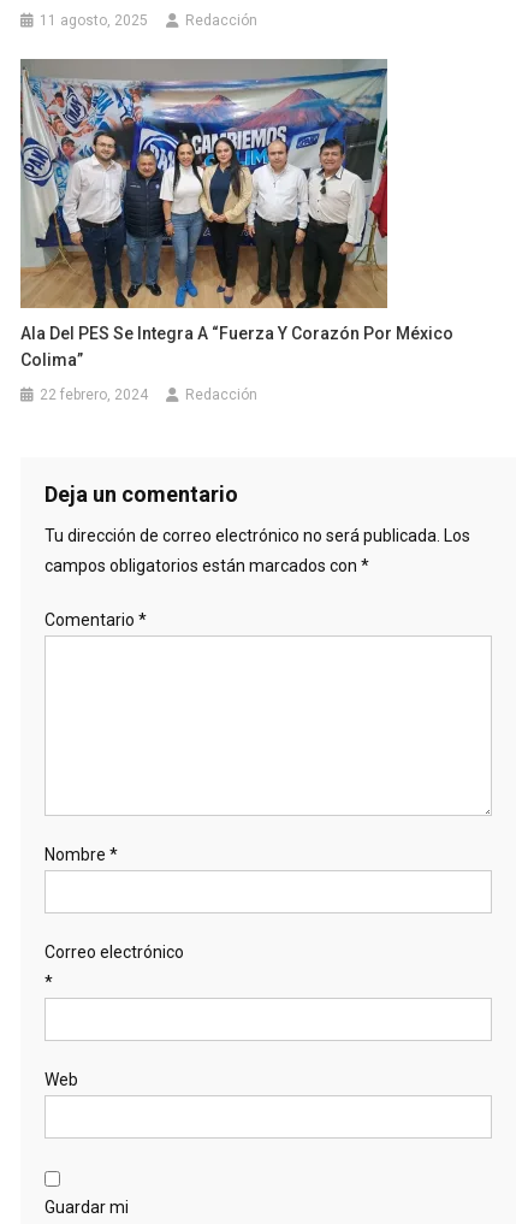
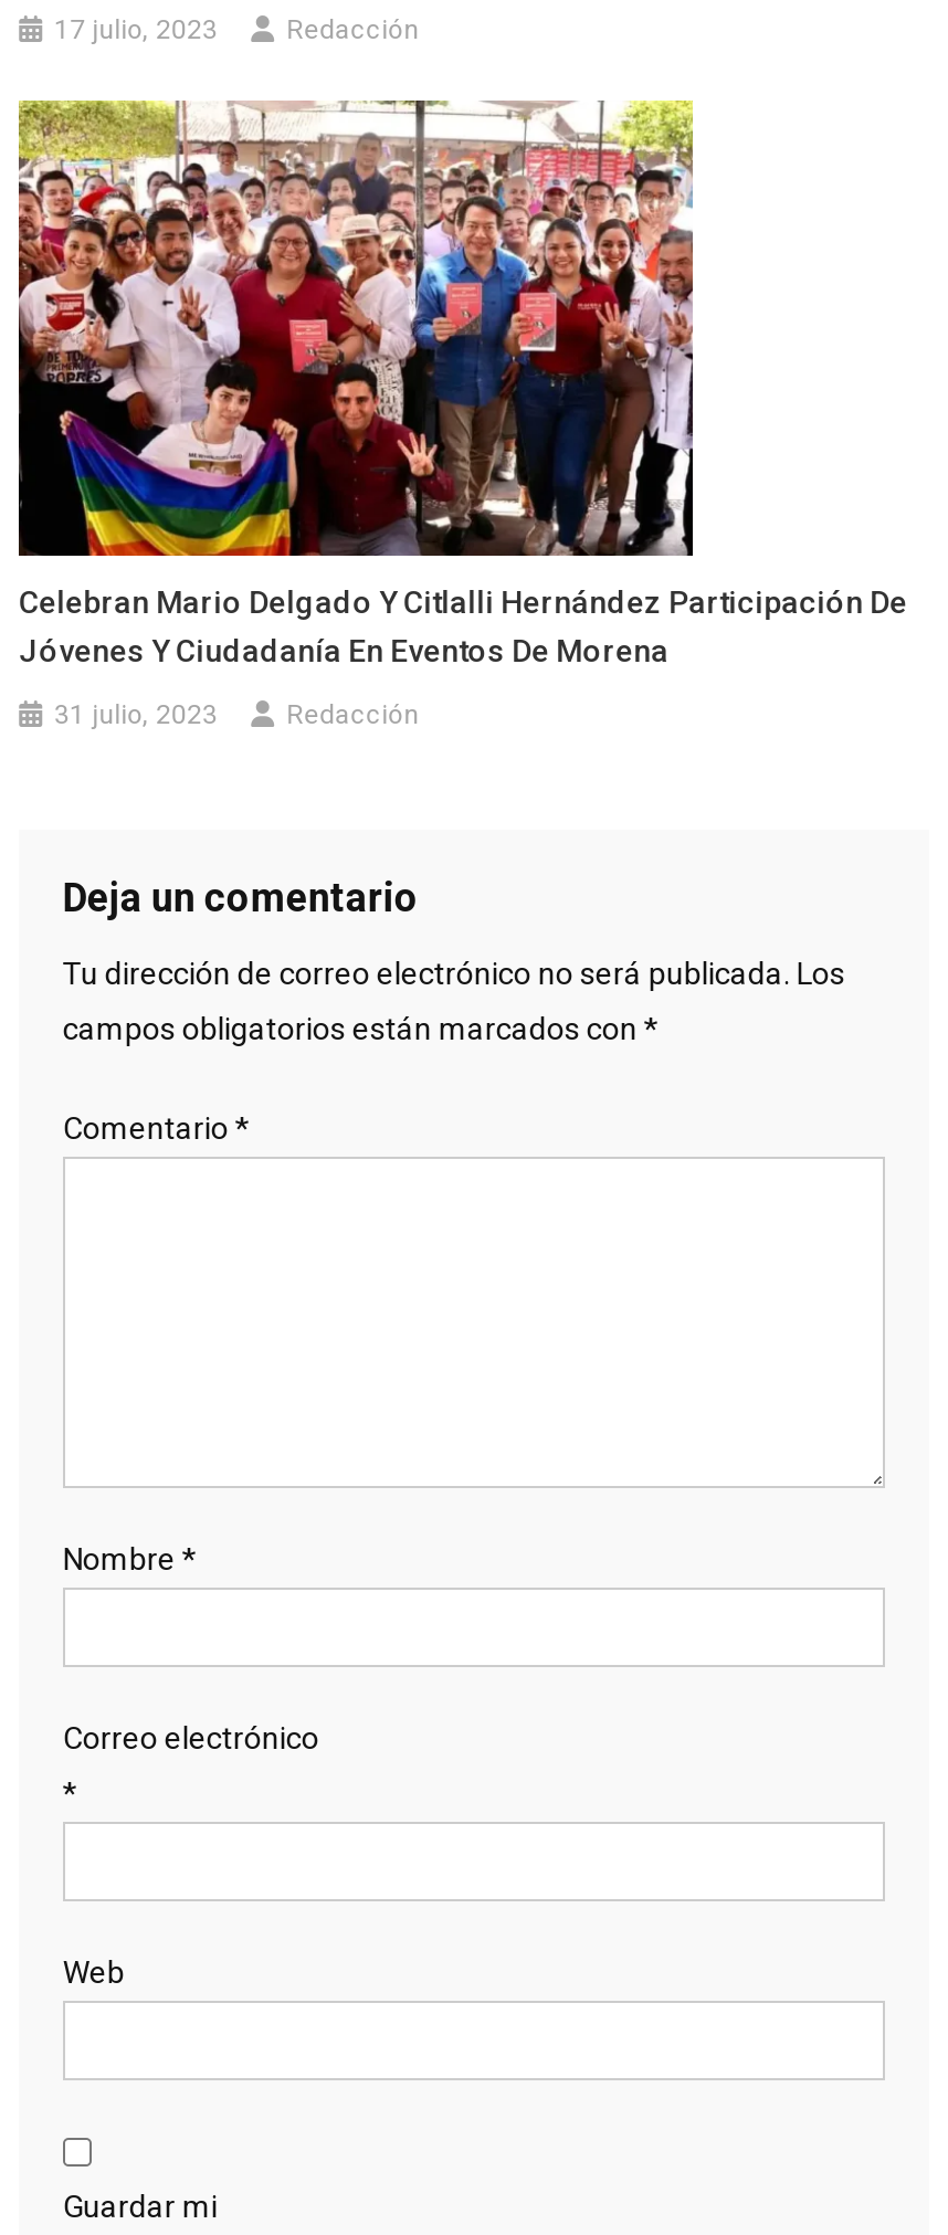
- 11 agosto, 2025
+ 17 julio, 2023

- [image]
- Ala Del PES Se Integra A “Fuerza Y Corazón Por México
- Colima”
+ [image]
+ Celebran Mario Delgado Y Citlalli Hernández Participación De
+ Jóvenes Y Ciudadanía En Eventos De Morena

- 22 febrero, 2024
+ 31 julio, 2023
